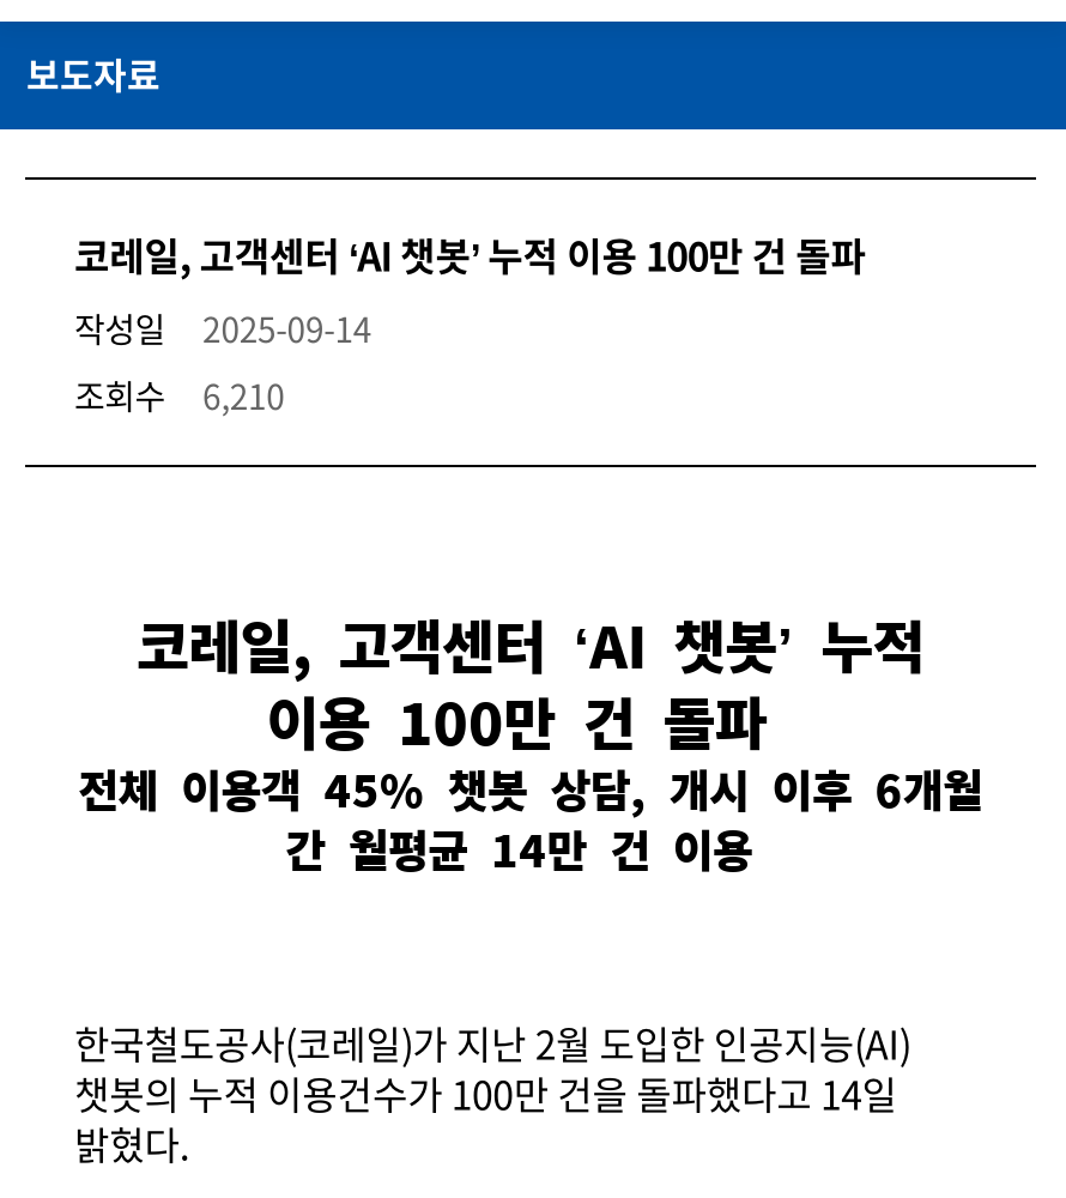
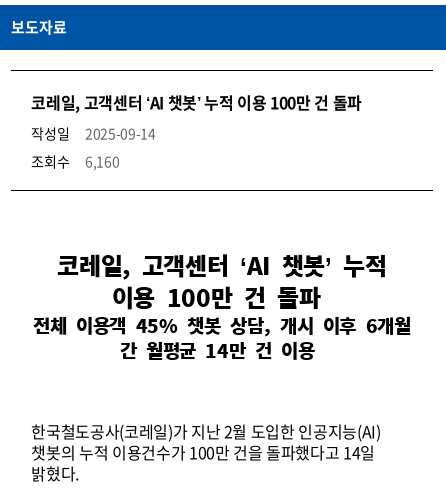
- 조회수 6,210
+ 조회수 6,160
